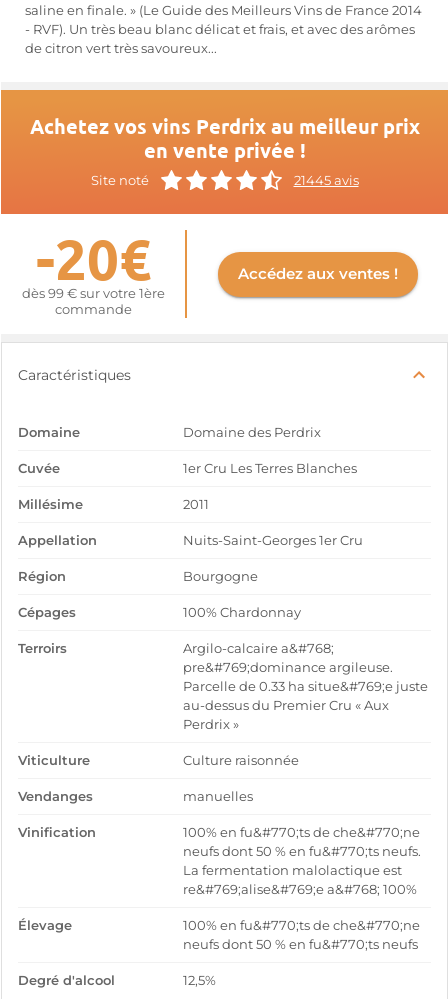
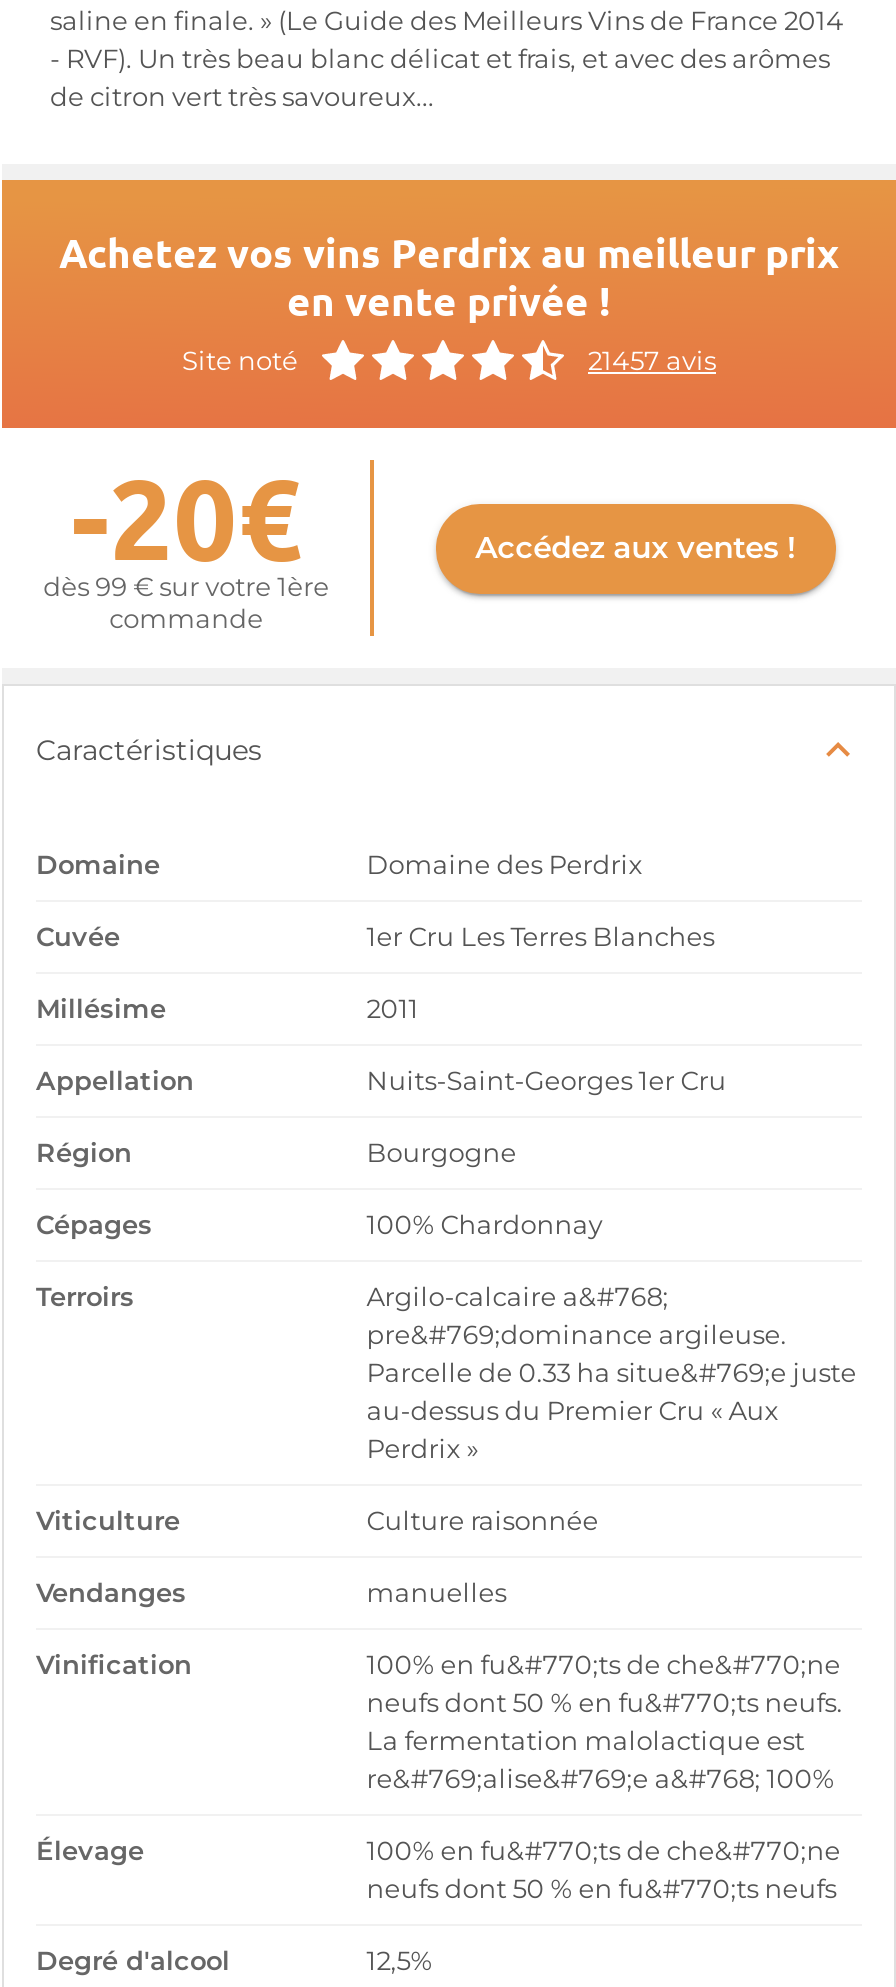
- 21445 avis
+ 21457 avis
